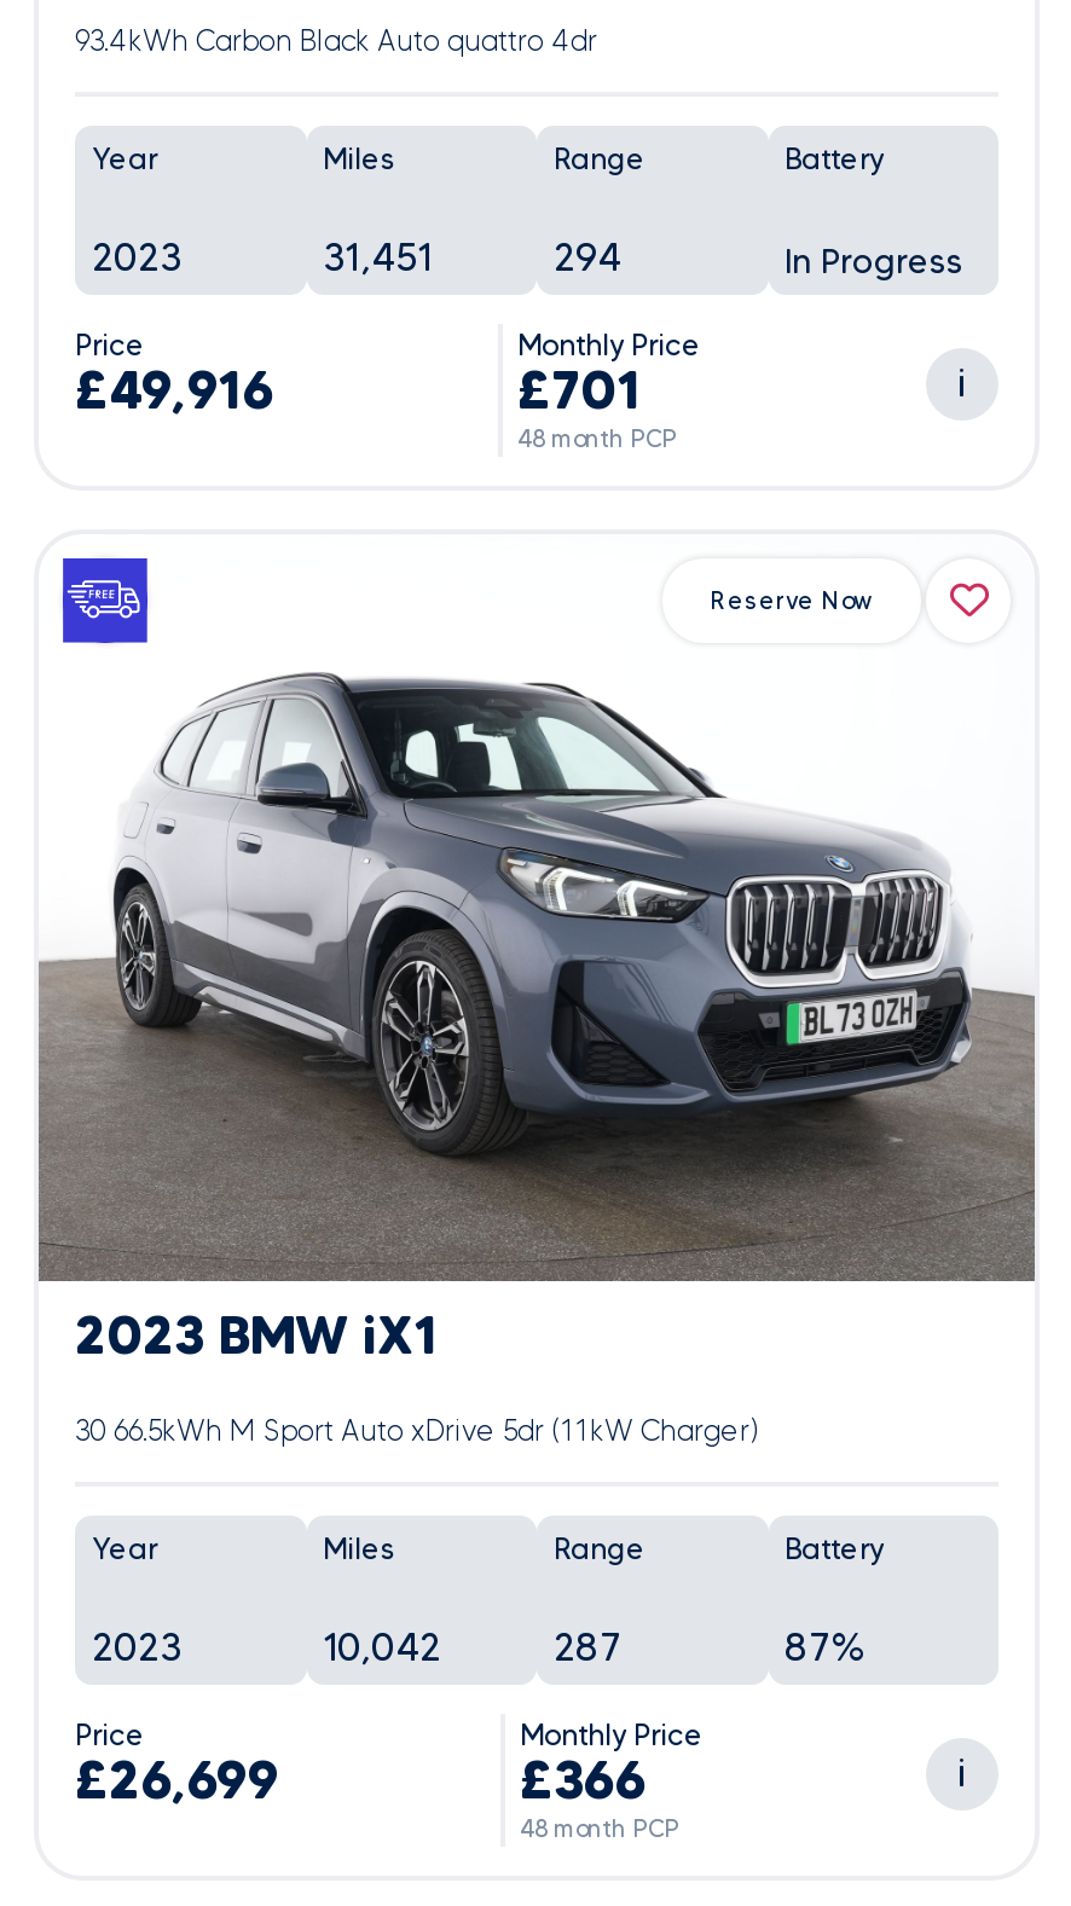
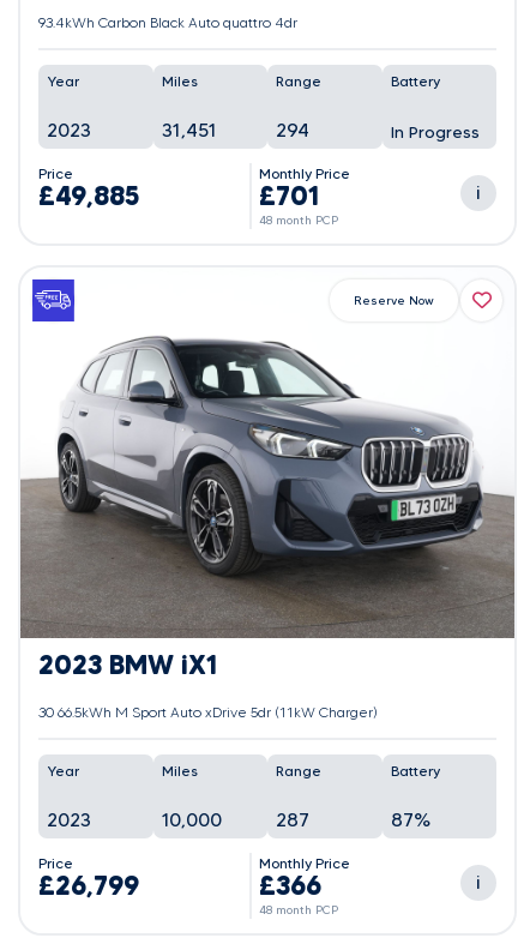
- £49,916
+ £49,885

- 10,042
+ 10,000

- £26,699
+ £26,799
